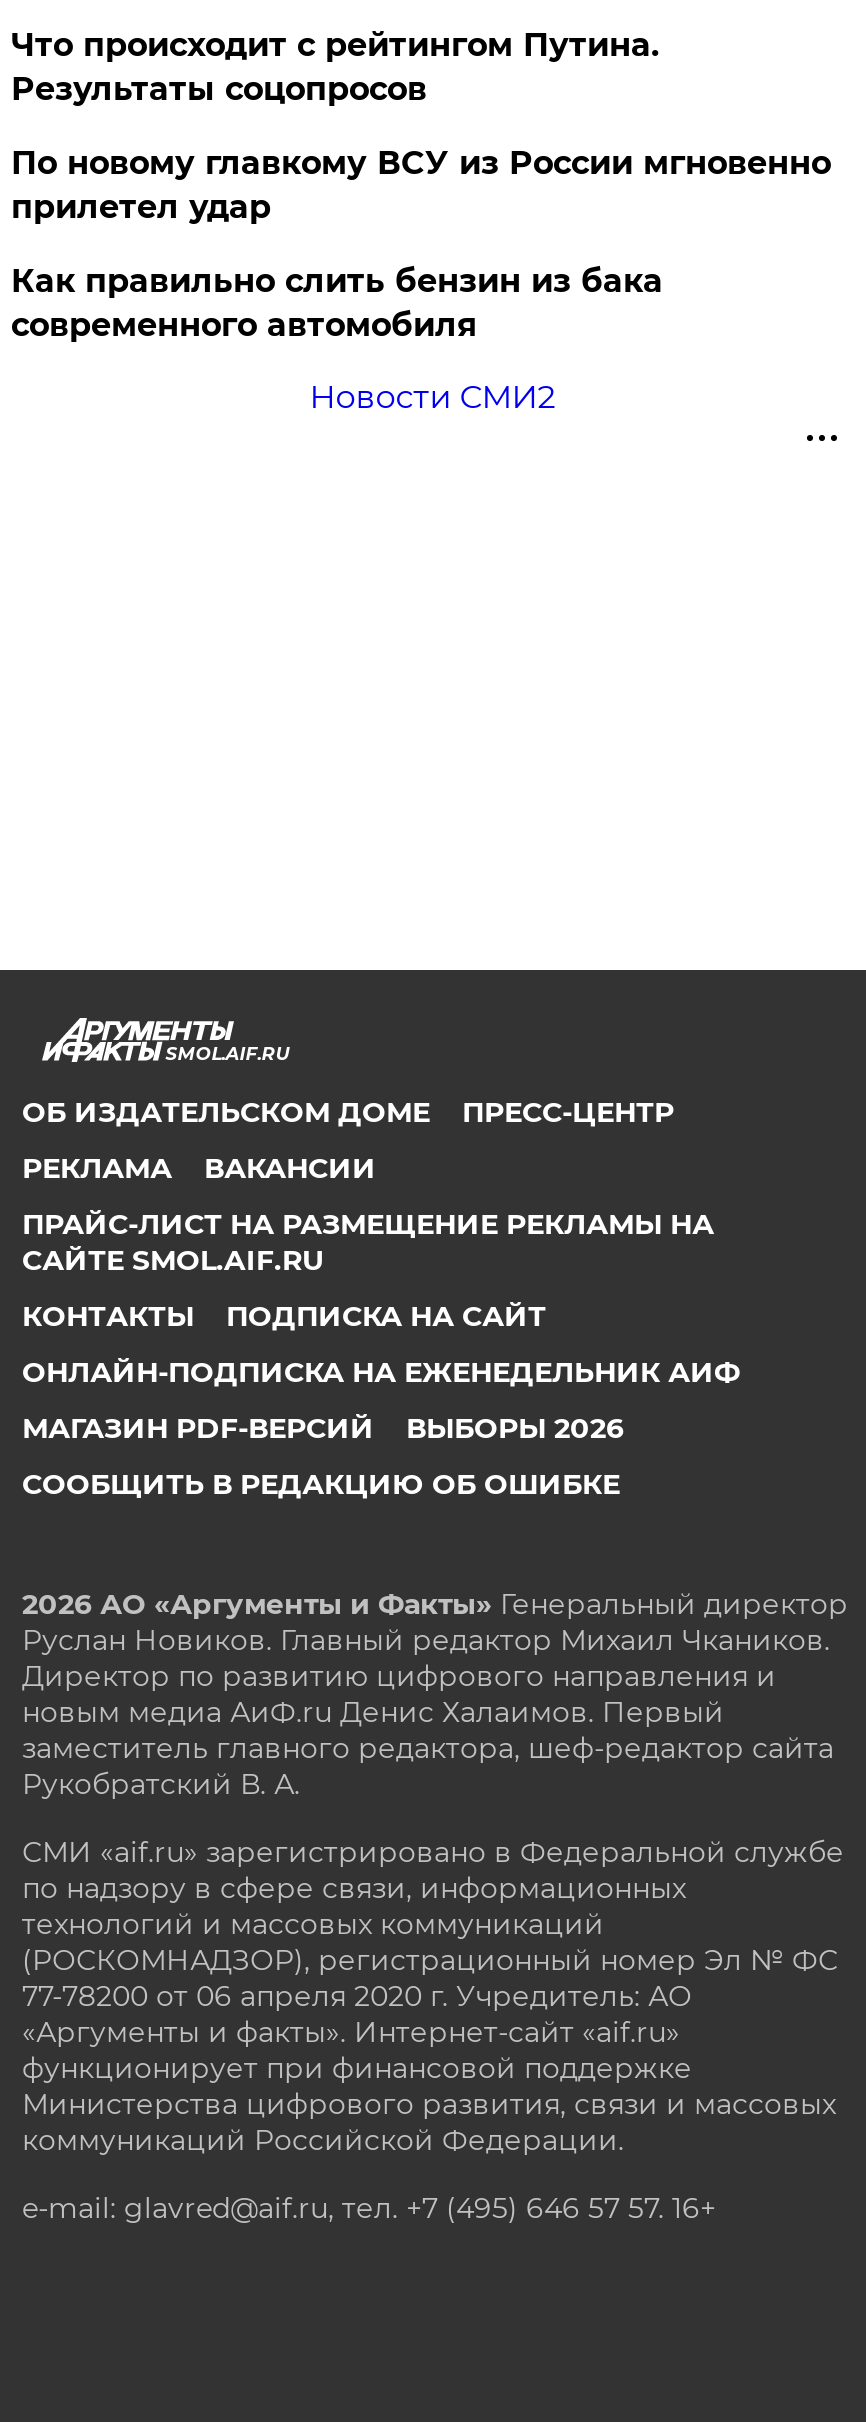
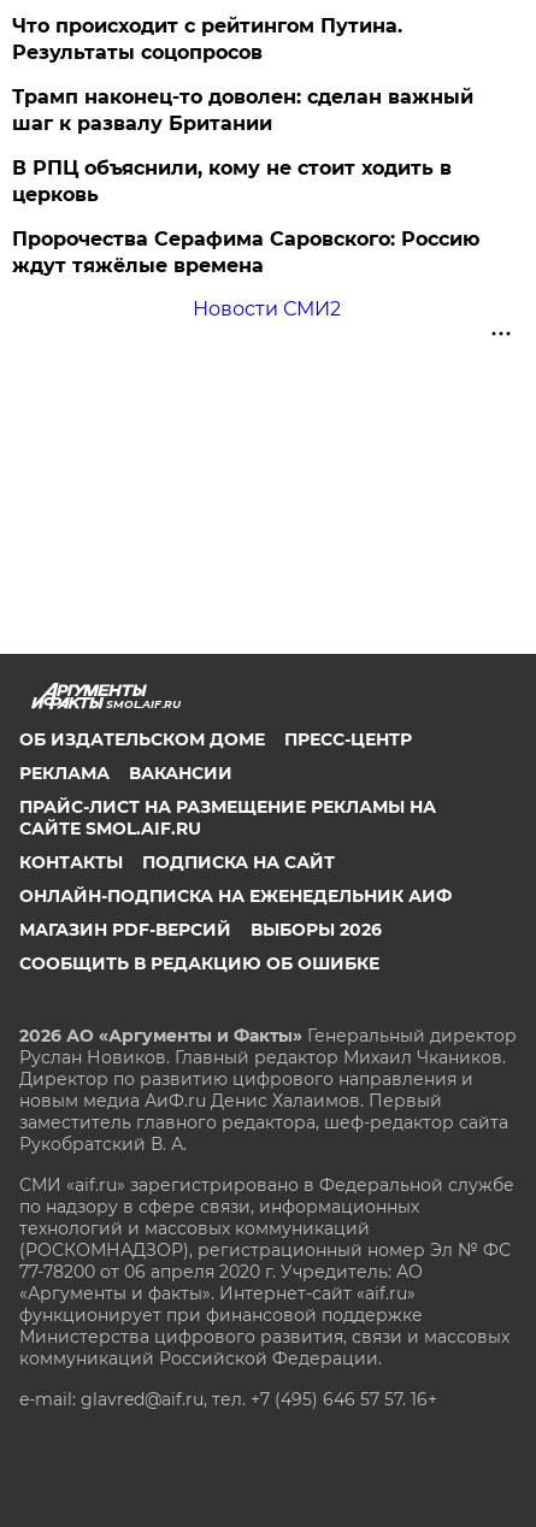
- По новому главкому ВСУ из России мгновенно
- прилетел удар
- Как правильно слить бензин из бака
- современного автомобиля
+ Трамп наконец-то доволен: сделан важный
+ шаг к развалу Британии
+ В РПЦ объяснили, кому не стоит ходить в
+ церковь
+ Пророчества Серафима Саровского: Россию
+ ждут тяжёлые времена
